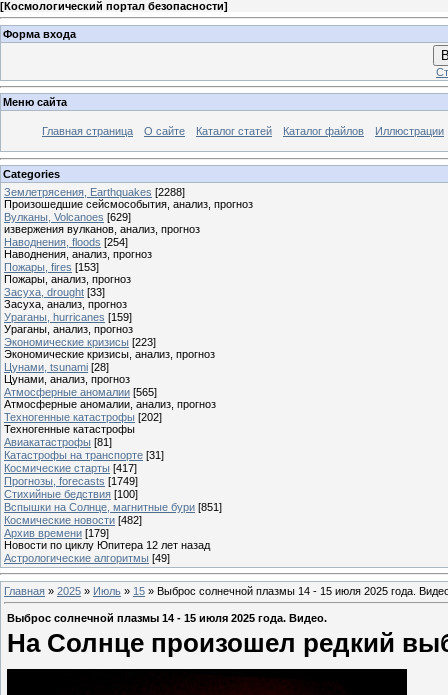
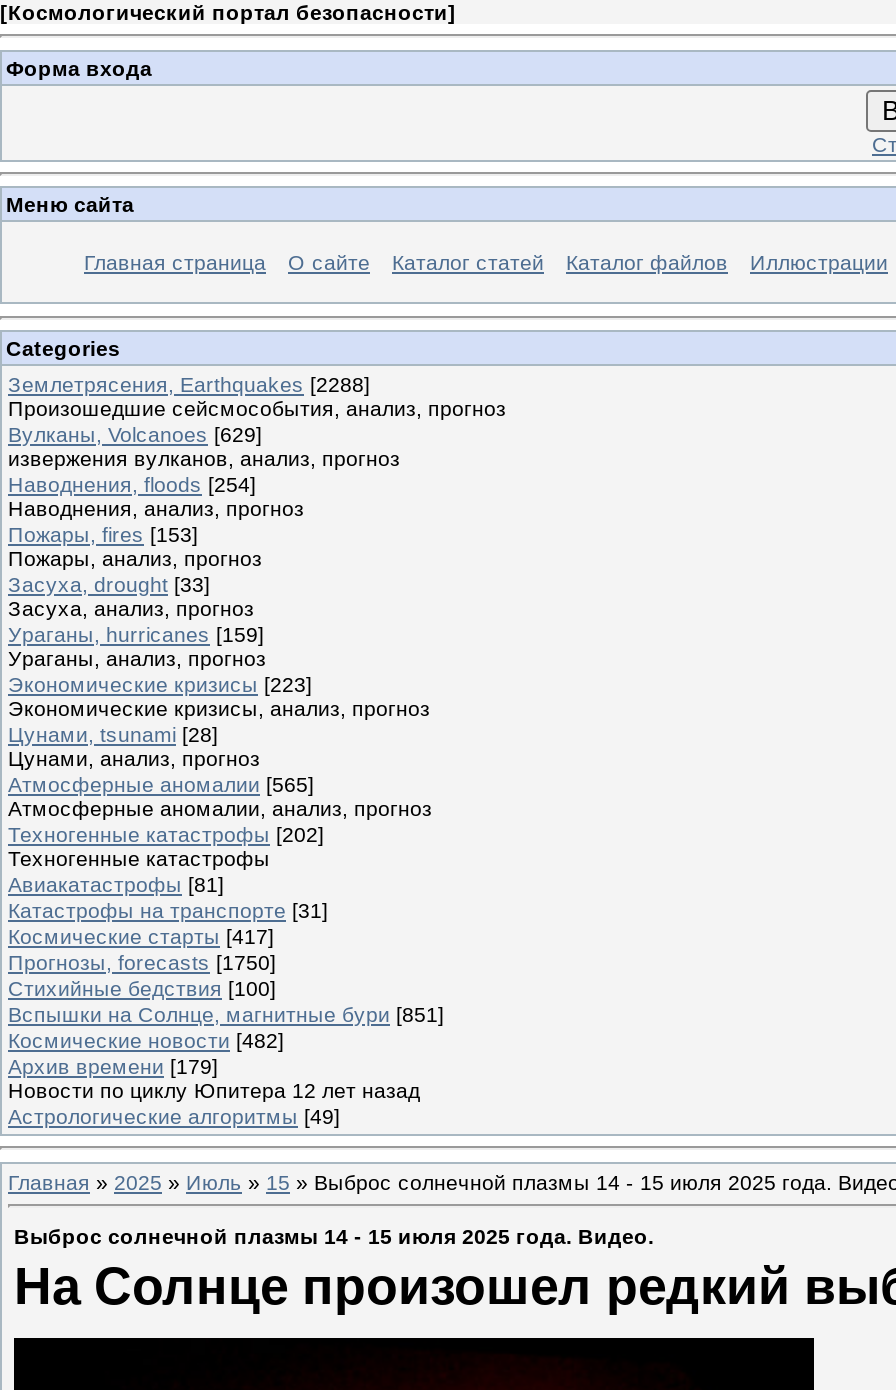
- Прогнозы, forecasts [1749]
+ Прогнозы, forecasts [1750]
